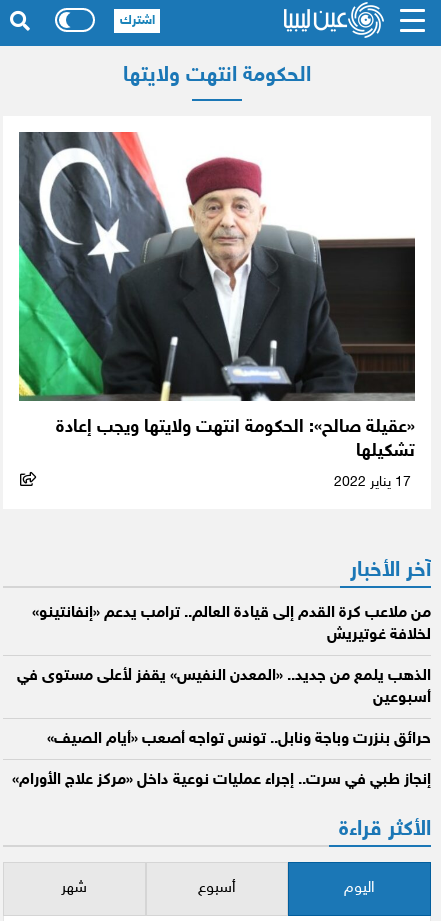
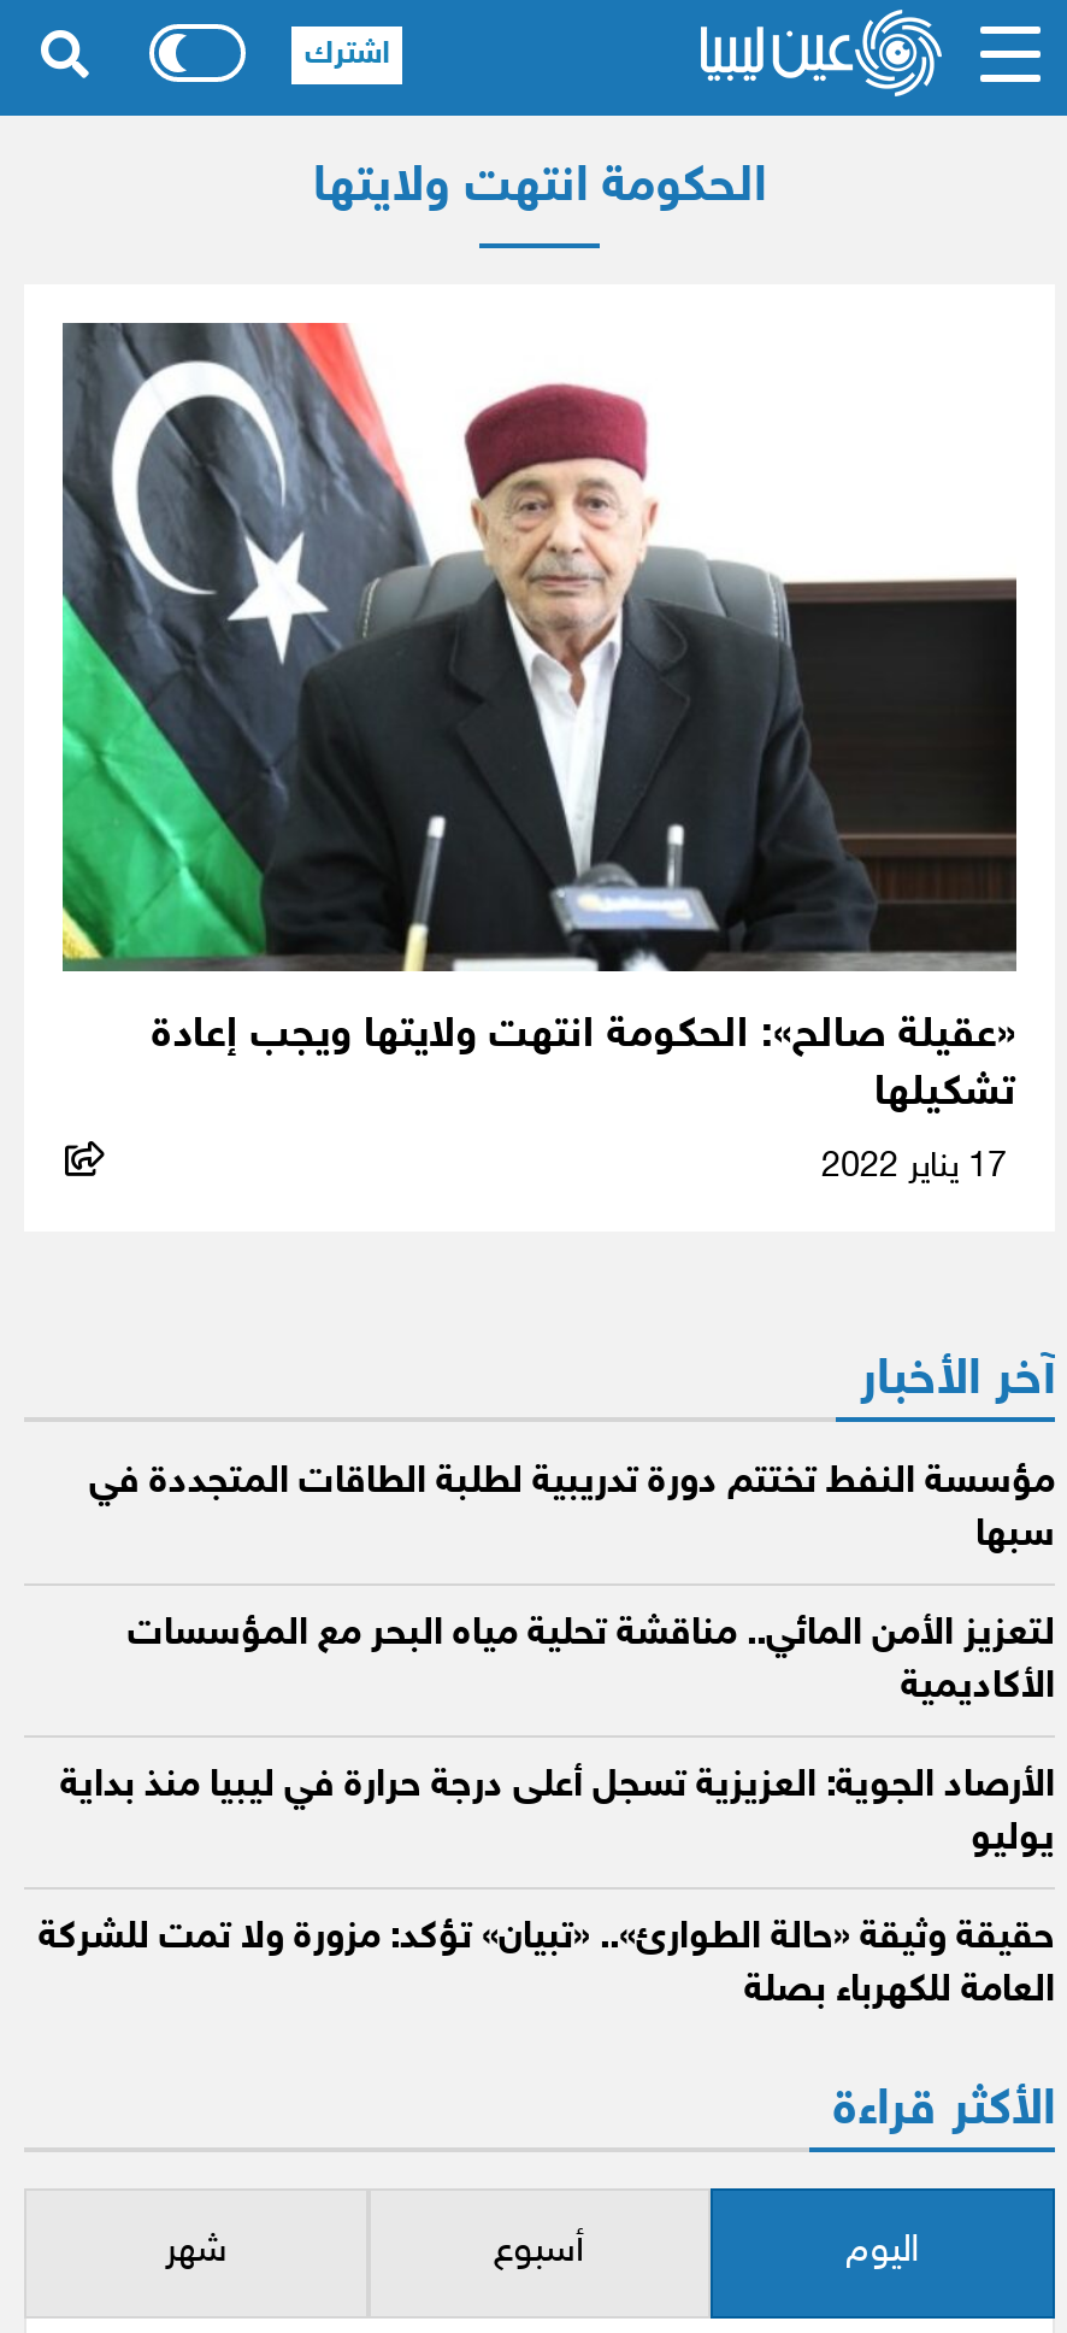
- من ملاعب كرة القدم إلى قيادة العالم.. ترامب يدعم «إنفانتينو»
- لخلافة غوتيريش
+ مؤسسة النفط تختتم دورة تدريبية لطلبة الطاقات المتجددة في
+ سبها

- الذهب يلمع من جديد.. «المعدن النفيس» يقفز لأعلى مستوى في
- أسبوعين
+ لتعزيز الأمن المائي.. مناقشة تحلية مياه البحر مع المؤسسات
+ الأكاديمية

- حرائق بنزرت وباجة ونابل.. تونس تواجه أصعب «أيام الصيف»
+ الأرصاد الجوية: العزيزية تسجل أعلى درجة حرارة في ليبيا منذ بداية
+ يوليو

- إنجاز طبي في سرت.. إجراء عمليات نوعية داخل «مركز علاج الأورام»
+ حقيقة وثيقة «حالة الطوارئ».. «تبيان» تؤكد: مزورة ولا تمت للشركة
+ العامة للكهرباء بصلة
